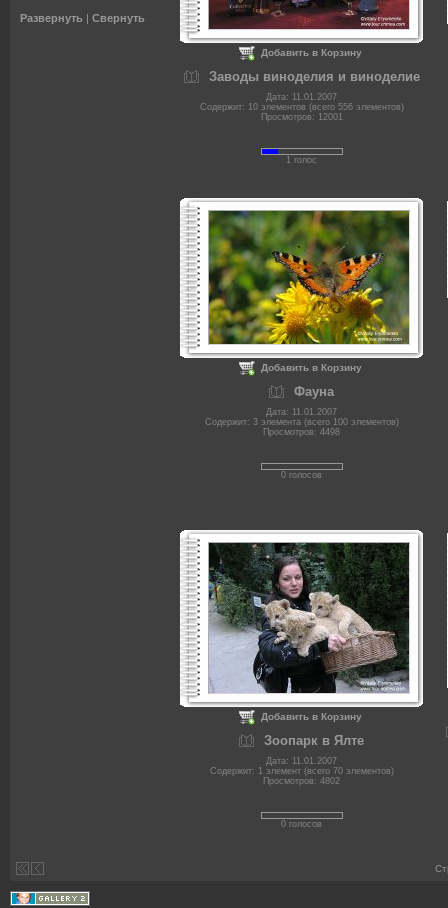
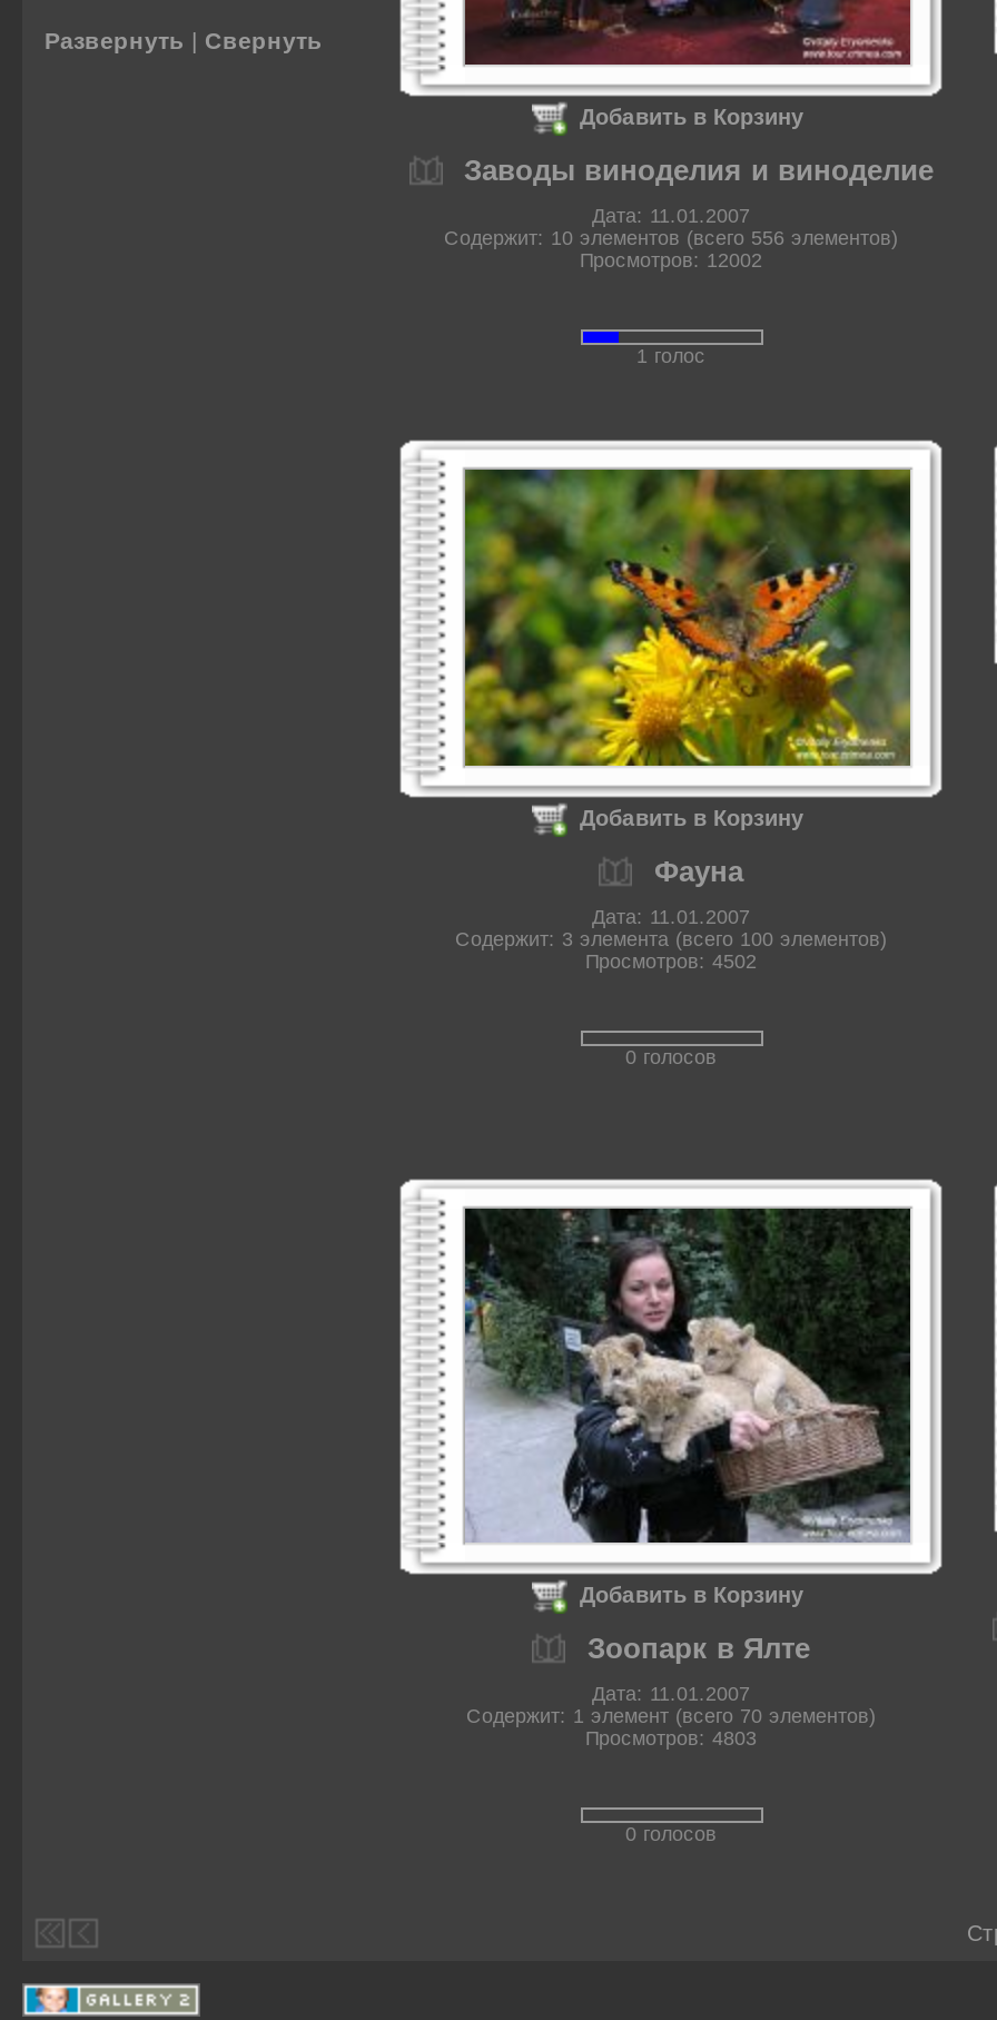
- Просмотров: 12001
+ Просмотров: 12002

- Просмотров: 4498
+ Просмотров: 4502

- Просмотров: 4802
+ Просмотров: 4803
